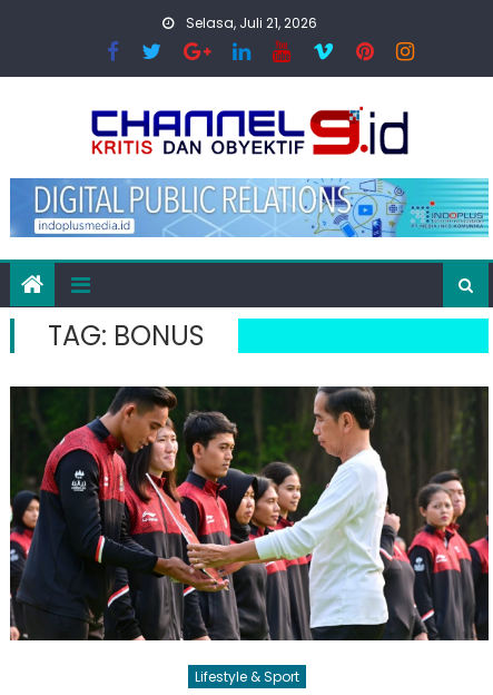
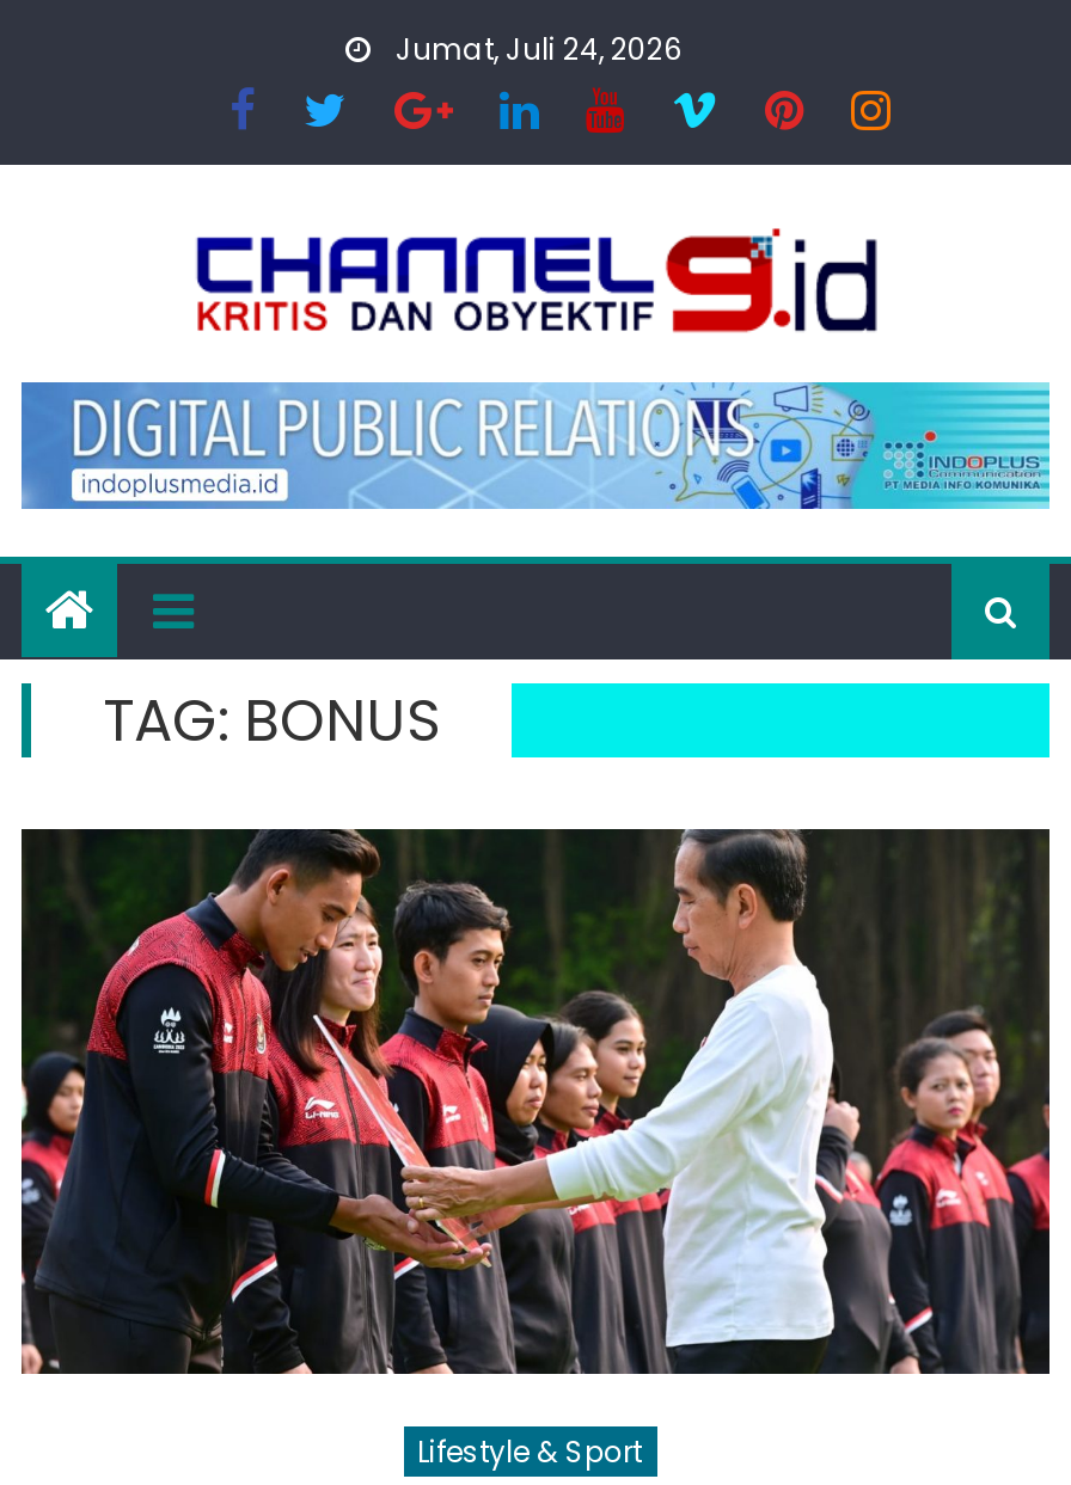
- Selasa, Juli 21, 2026
+ Jumat, Juli 24, 2026
